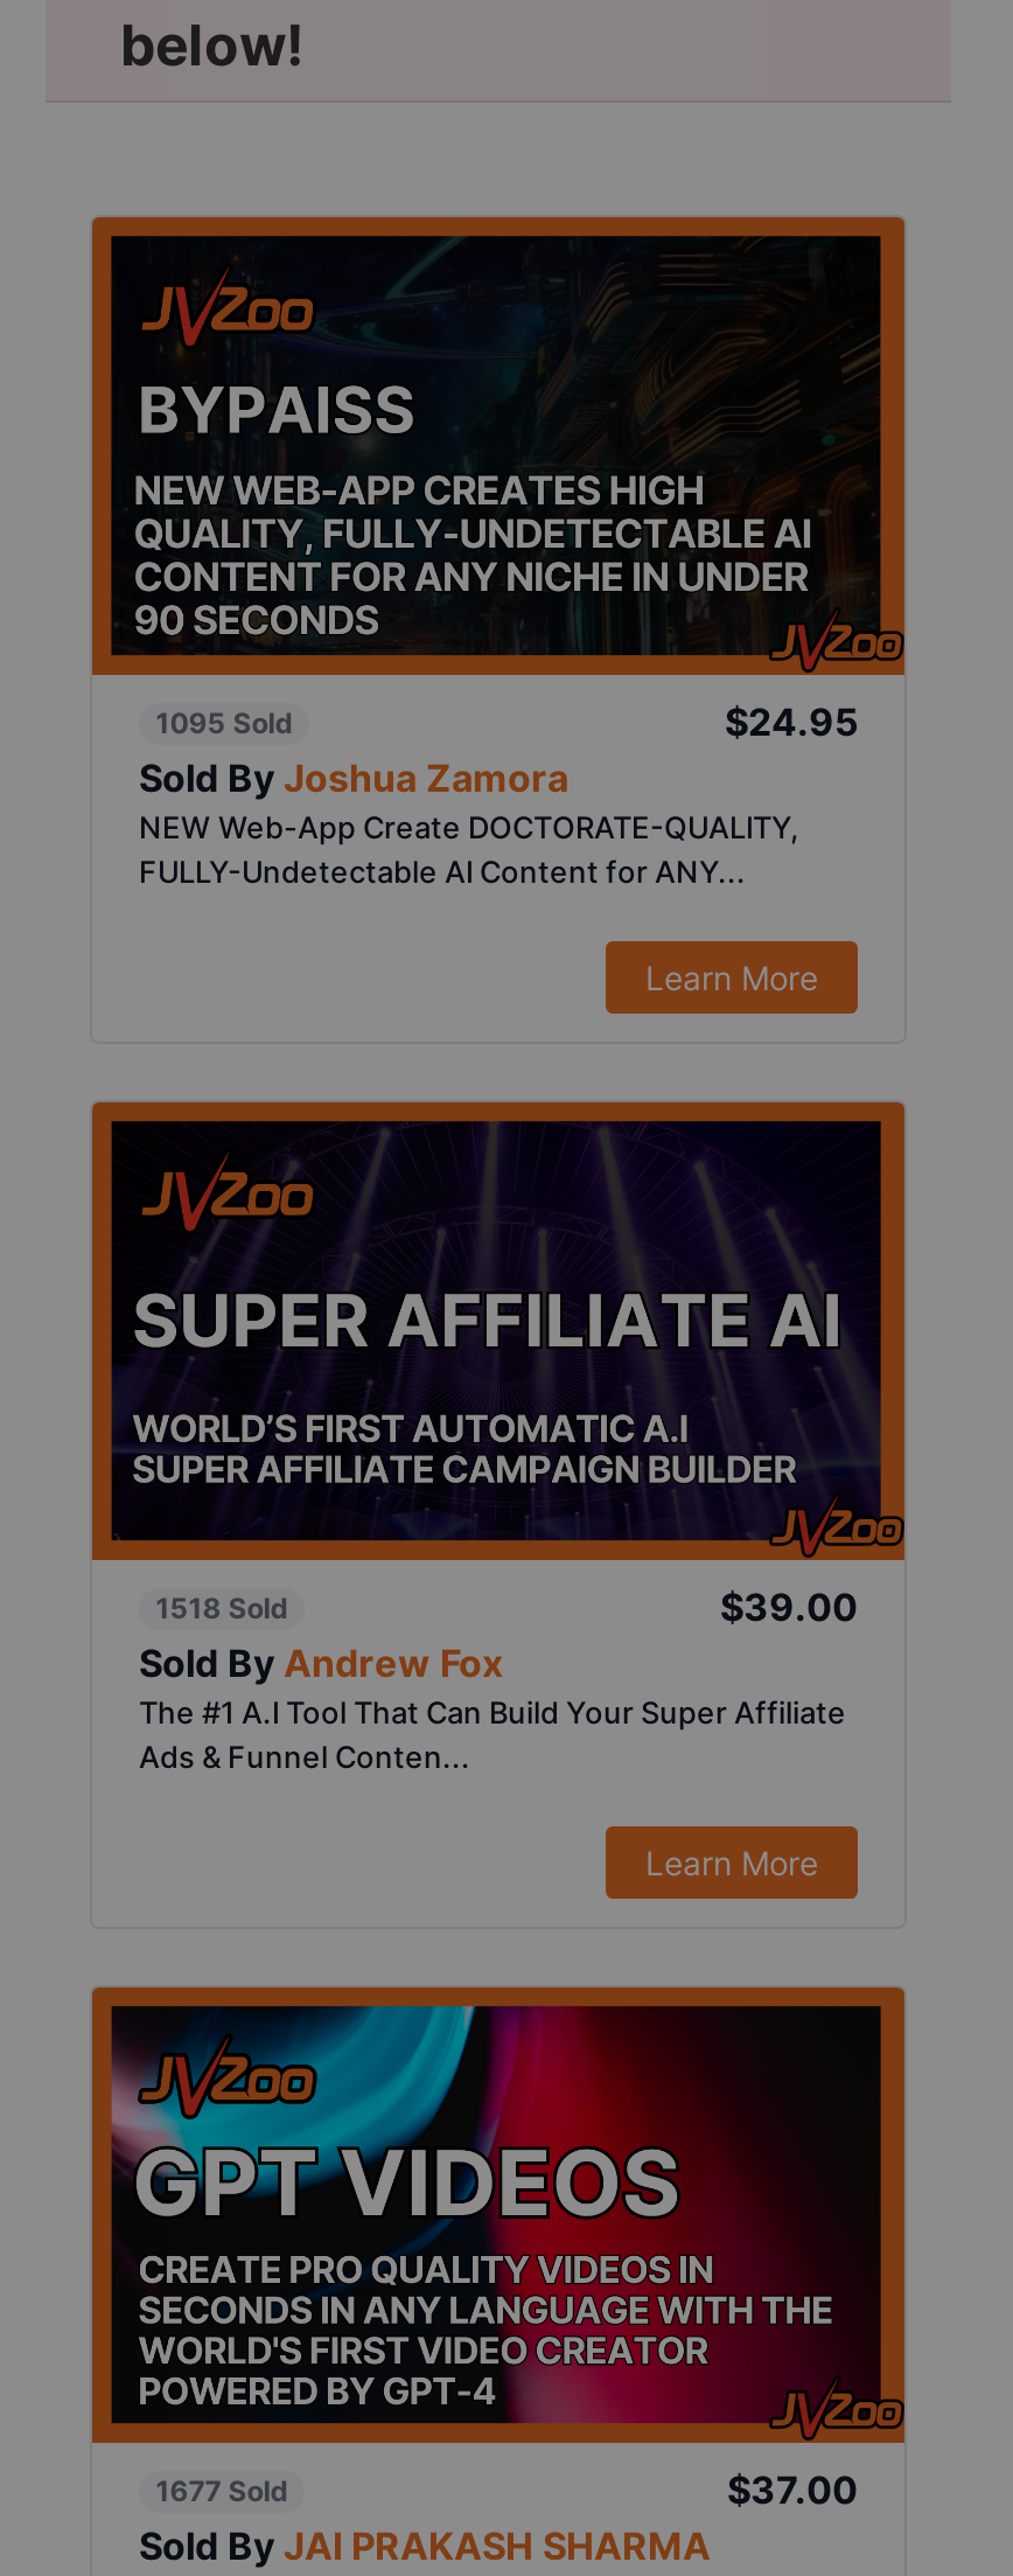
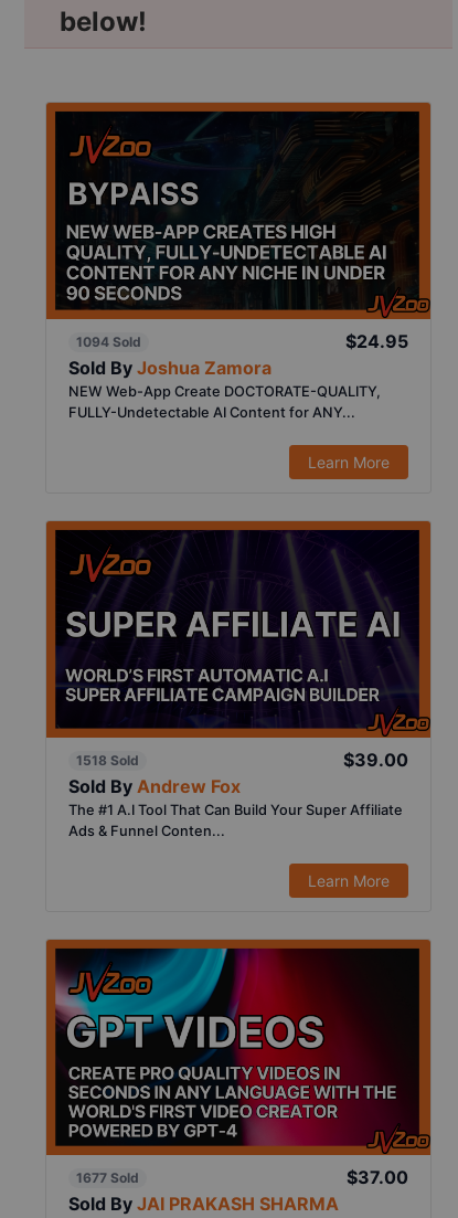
- 1095 Sold
+ 1094 Sold
